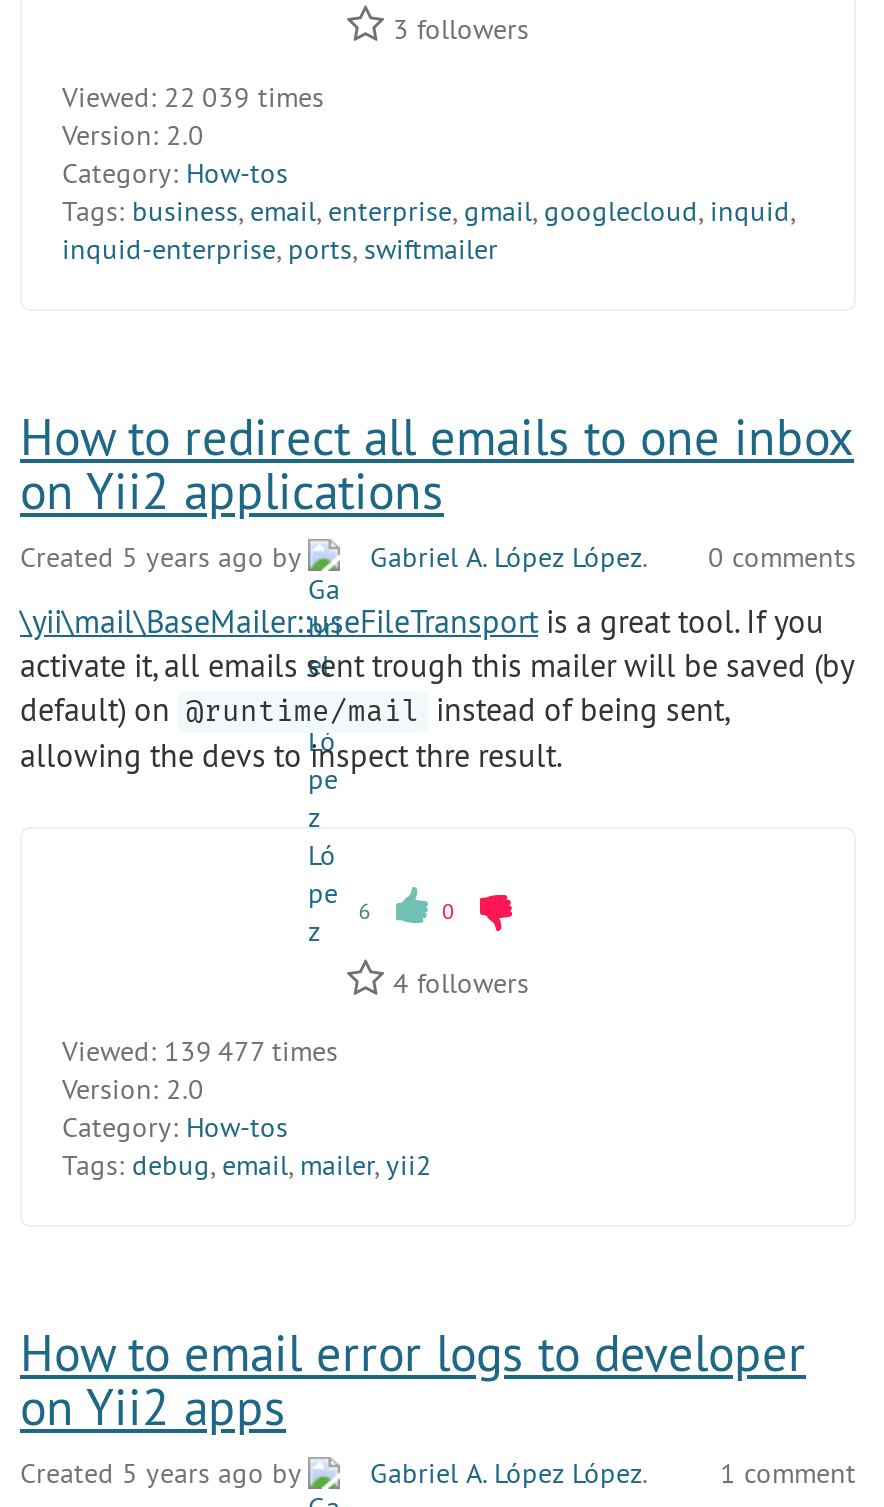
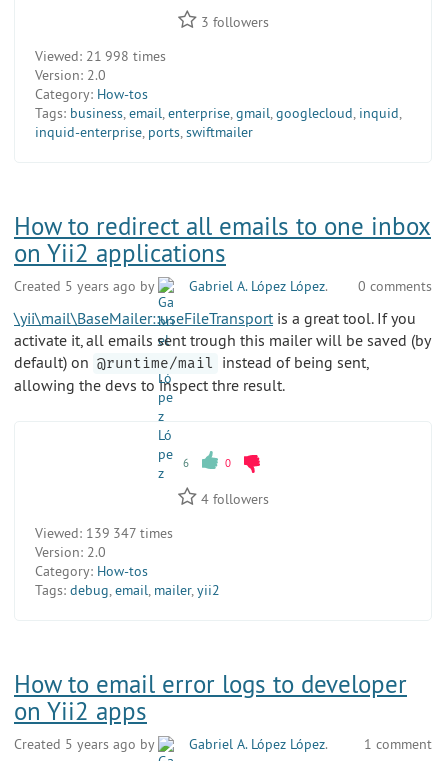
- Viewed: 22 039 times
+ Viewed: 21 998 times

- Viewed: 139 477 times
+ Viewed: 139 347 times
